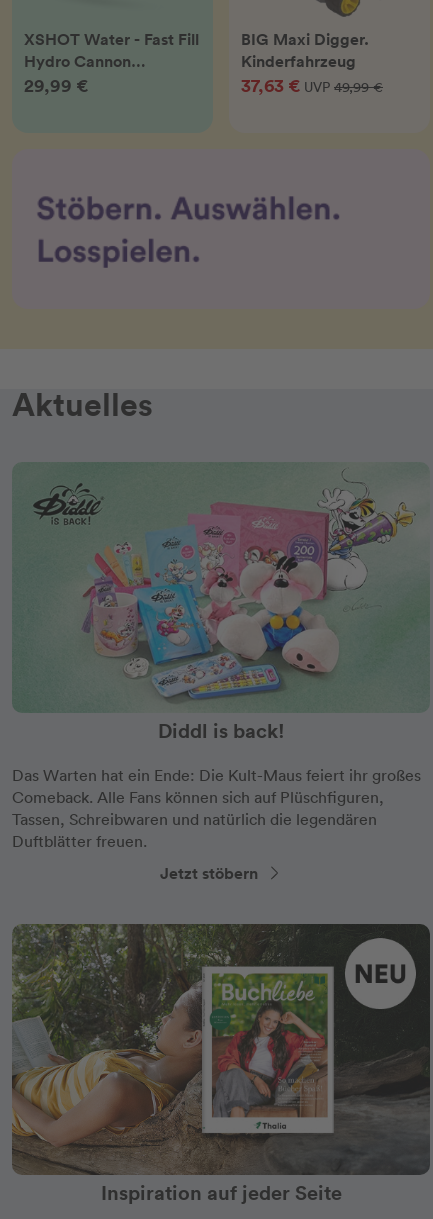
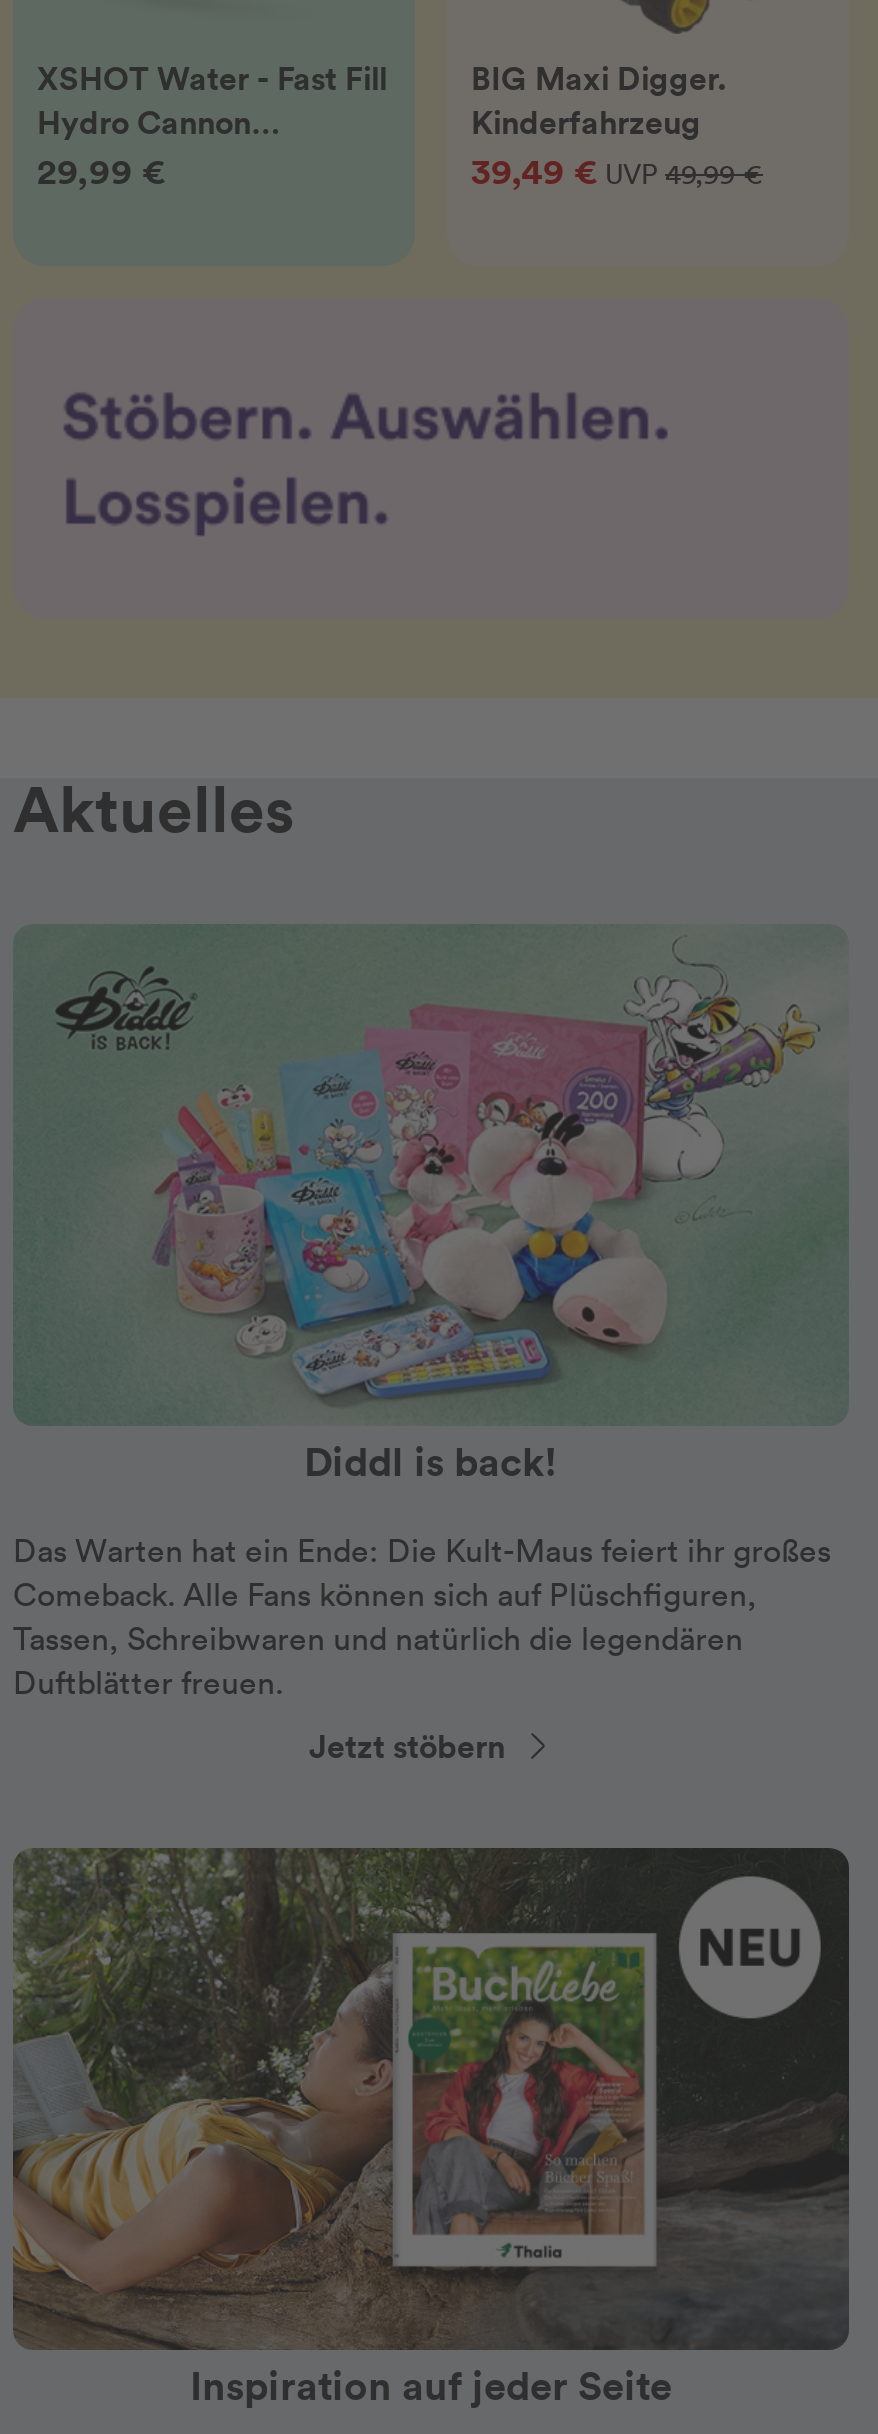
- 37,63 €UVP 49,99 €
+ 39,49 €UVP 49,99 €
